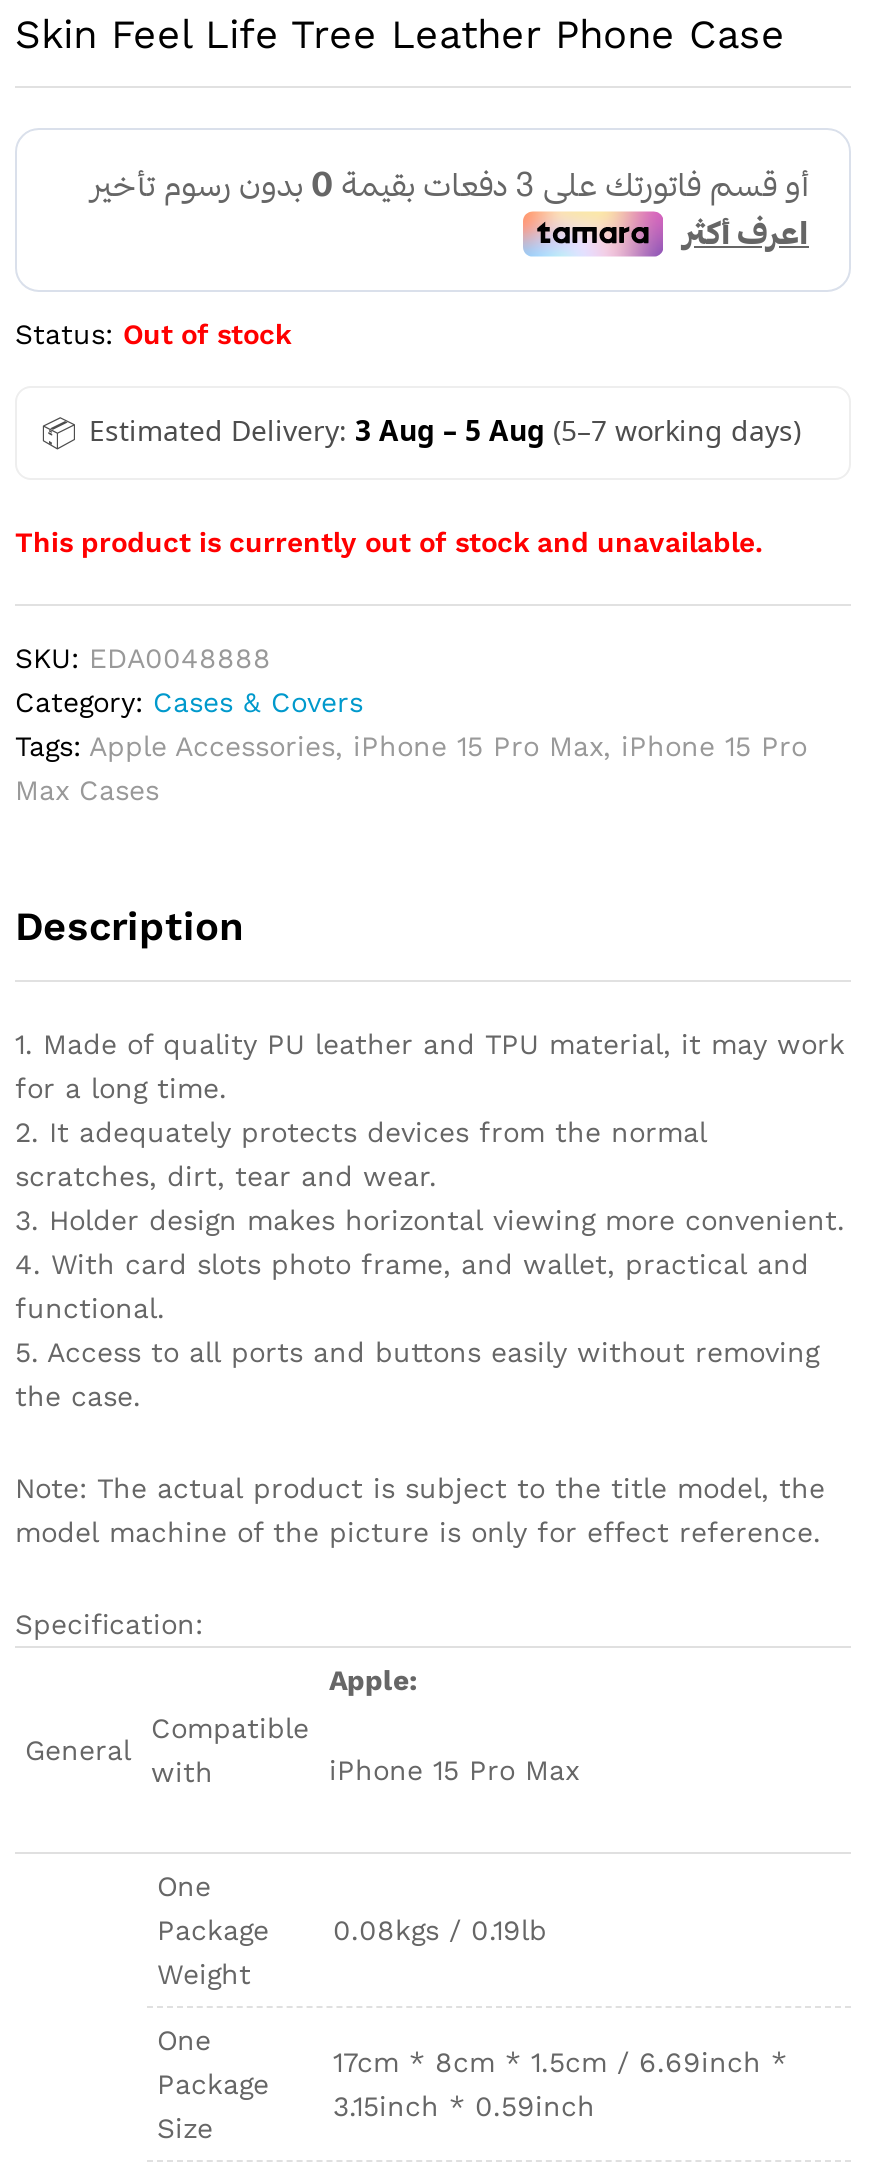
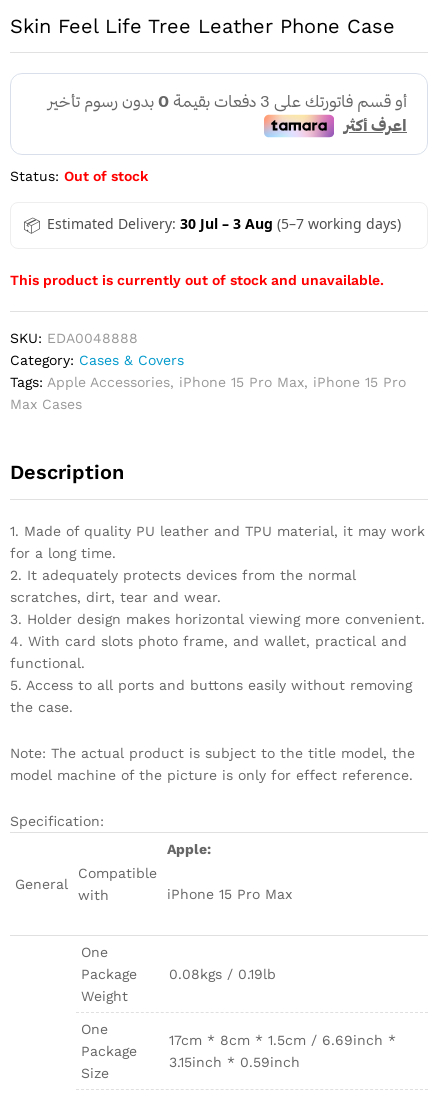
- Estimated Delivery: 3 Aug – 5 Aug (5–7 working days)
+ Estimated Delivery: 30 Jul – 3 Aug (5–7 working days)
